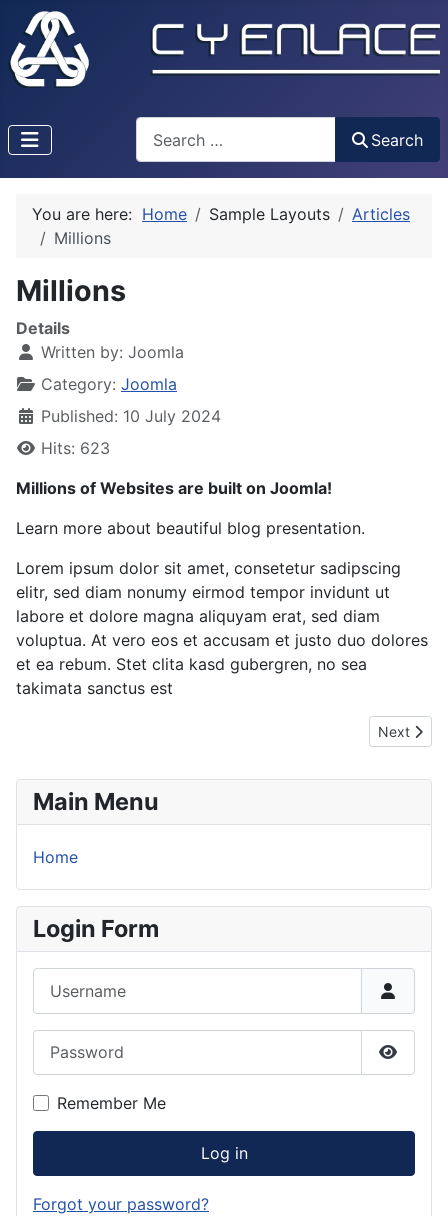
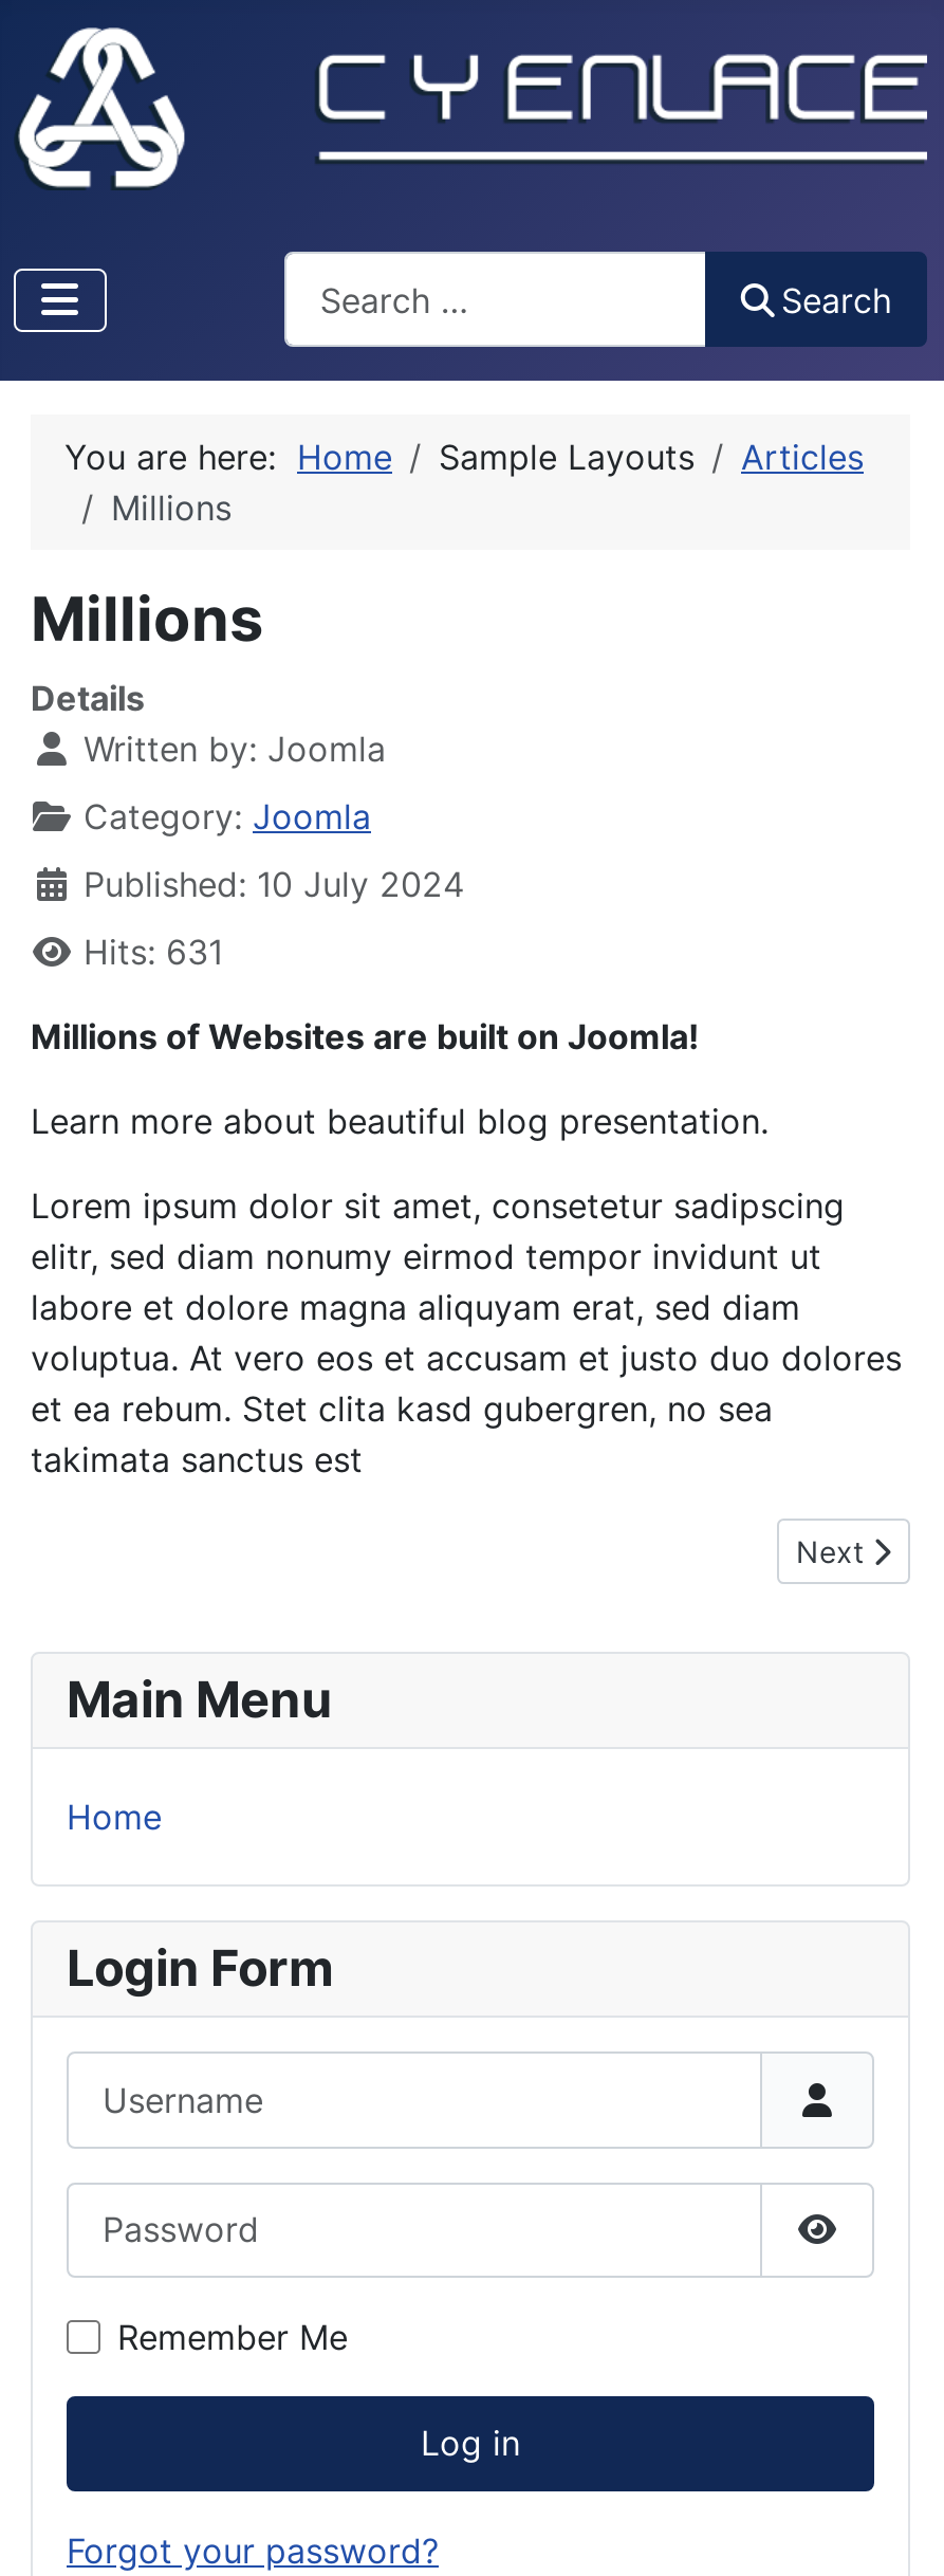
- Hits: 623
+ Hits: 631
